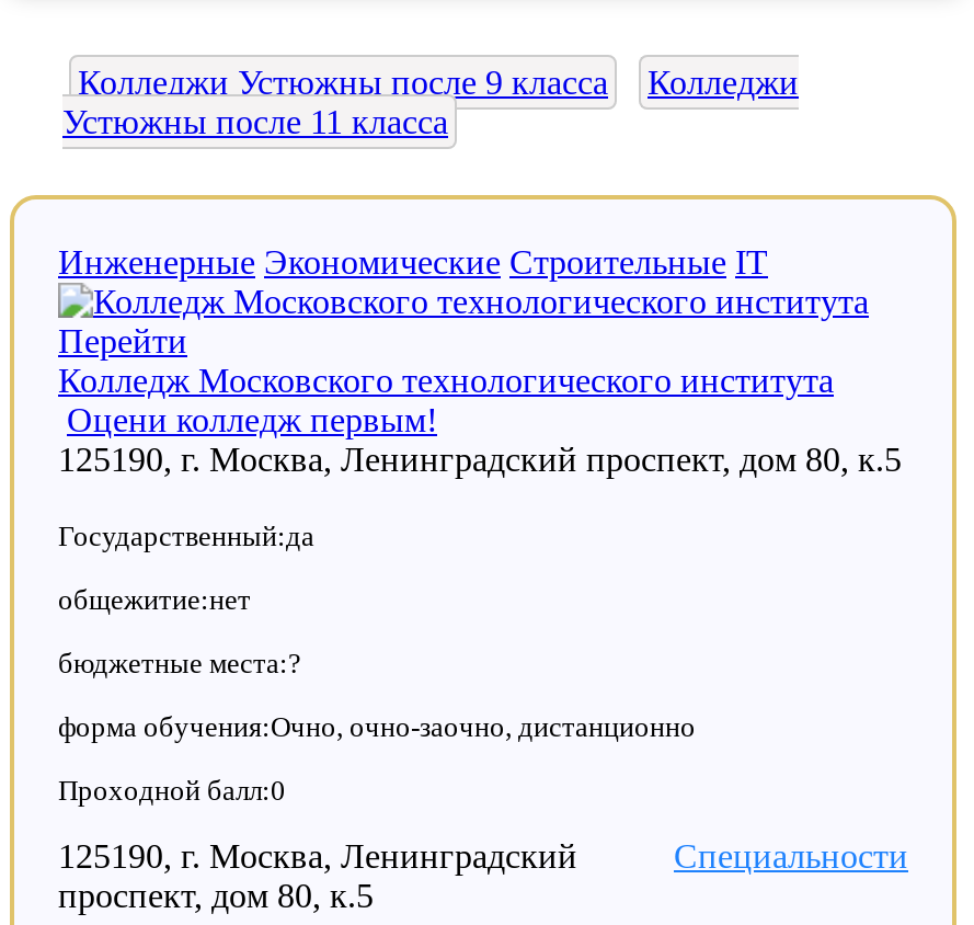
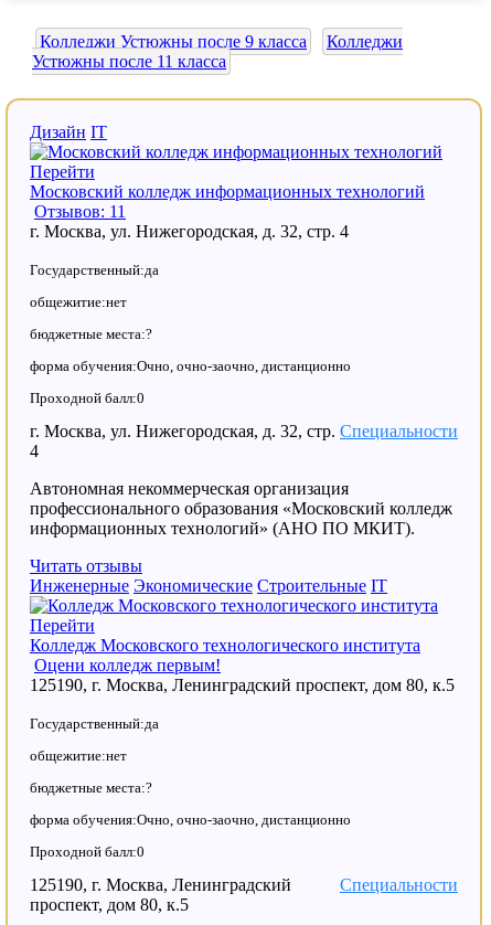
+ Дизайн IT
+ Перейти
+ Московский колледж информационных технологий
+ Отзывов: 11
+ г. Москва, ул. Нижегородская, д. 32, стр. 4
+ Государственный:да
+ общежитие:нет
+ бюджетные места:?
+ форма обучения:Очно, очно-заочно, дистанционно
+ Проходной балл:0
+ Специальности
+ г. Москва, ул. Нижегородская, д. 32, стр.
+ 4
+ Автономная некоммерческая организация
+ профессионального образования «Московский колледж
+ информационных технологий» (АНО ПО МКИТ).
+ Читать отзывы
